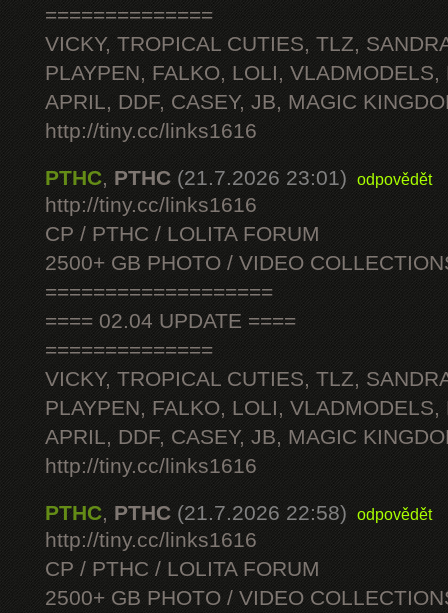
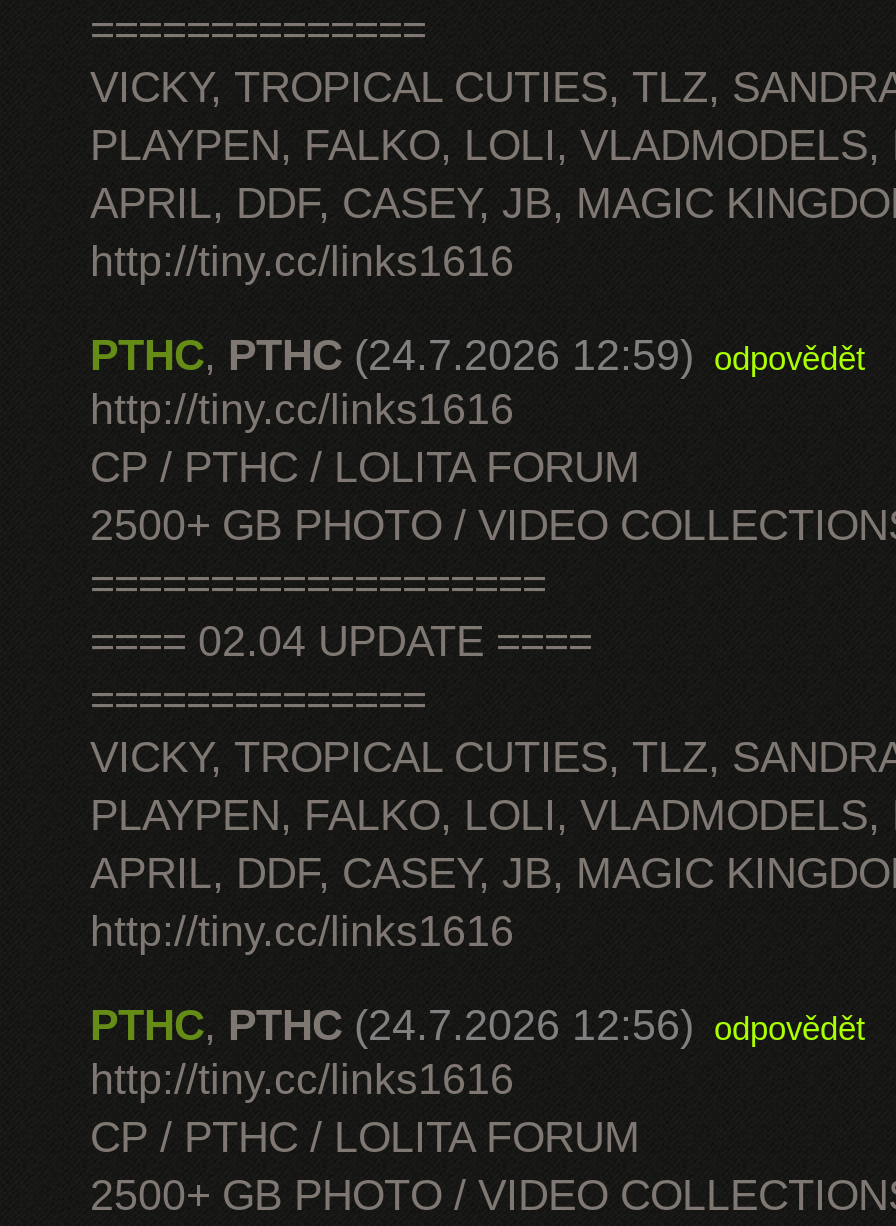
- PTHC, PTHC (21.7.2026 23:01) odpovědět
+ PTHC, PTHC (24.7.2026 12:59) odpovědět

- PTHC, PTHC (21.7.2026 22:58) odpovědět
+ PTHC, PTHC (24.7.2026 12:56) odpovědět
